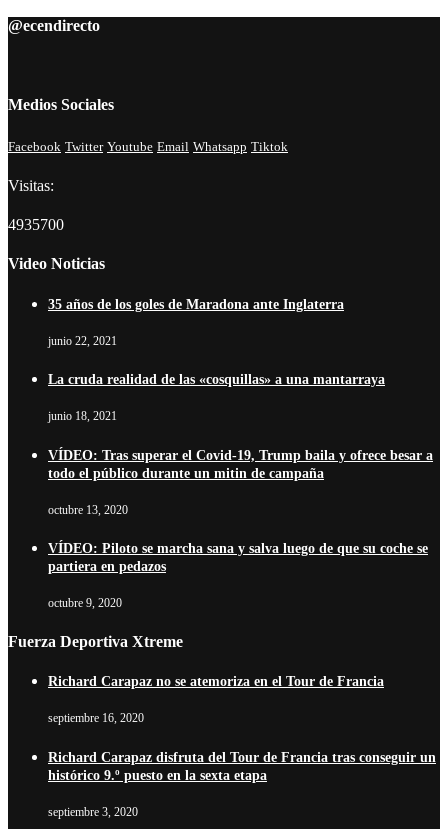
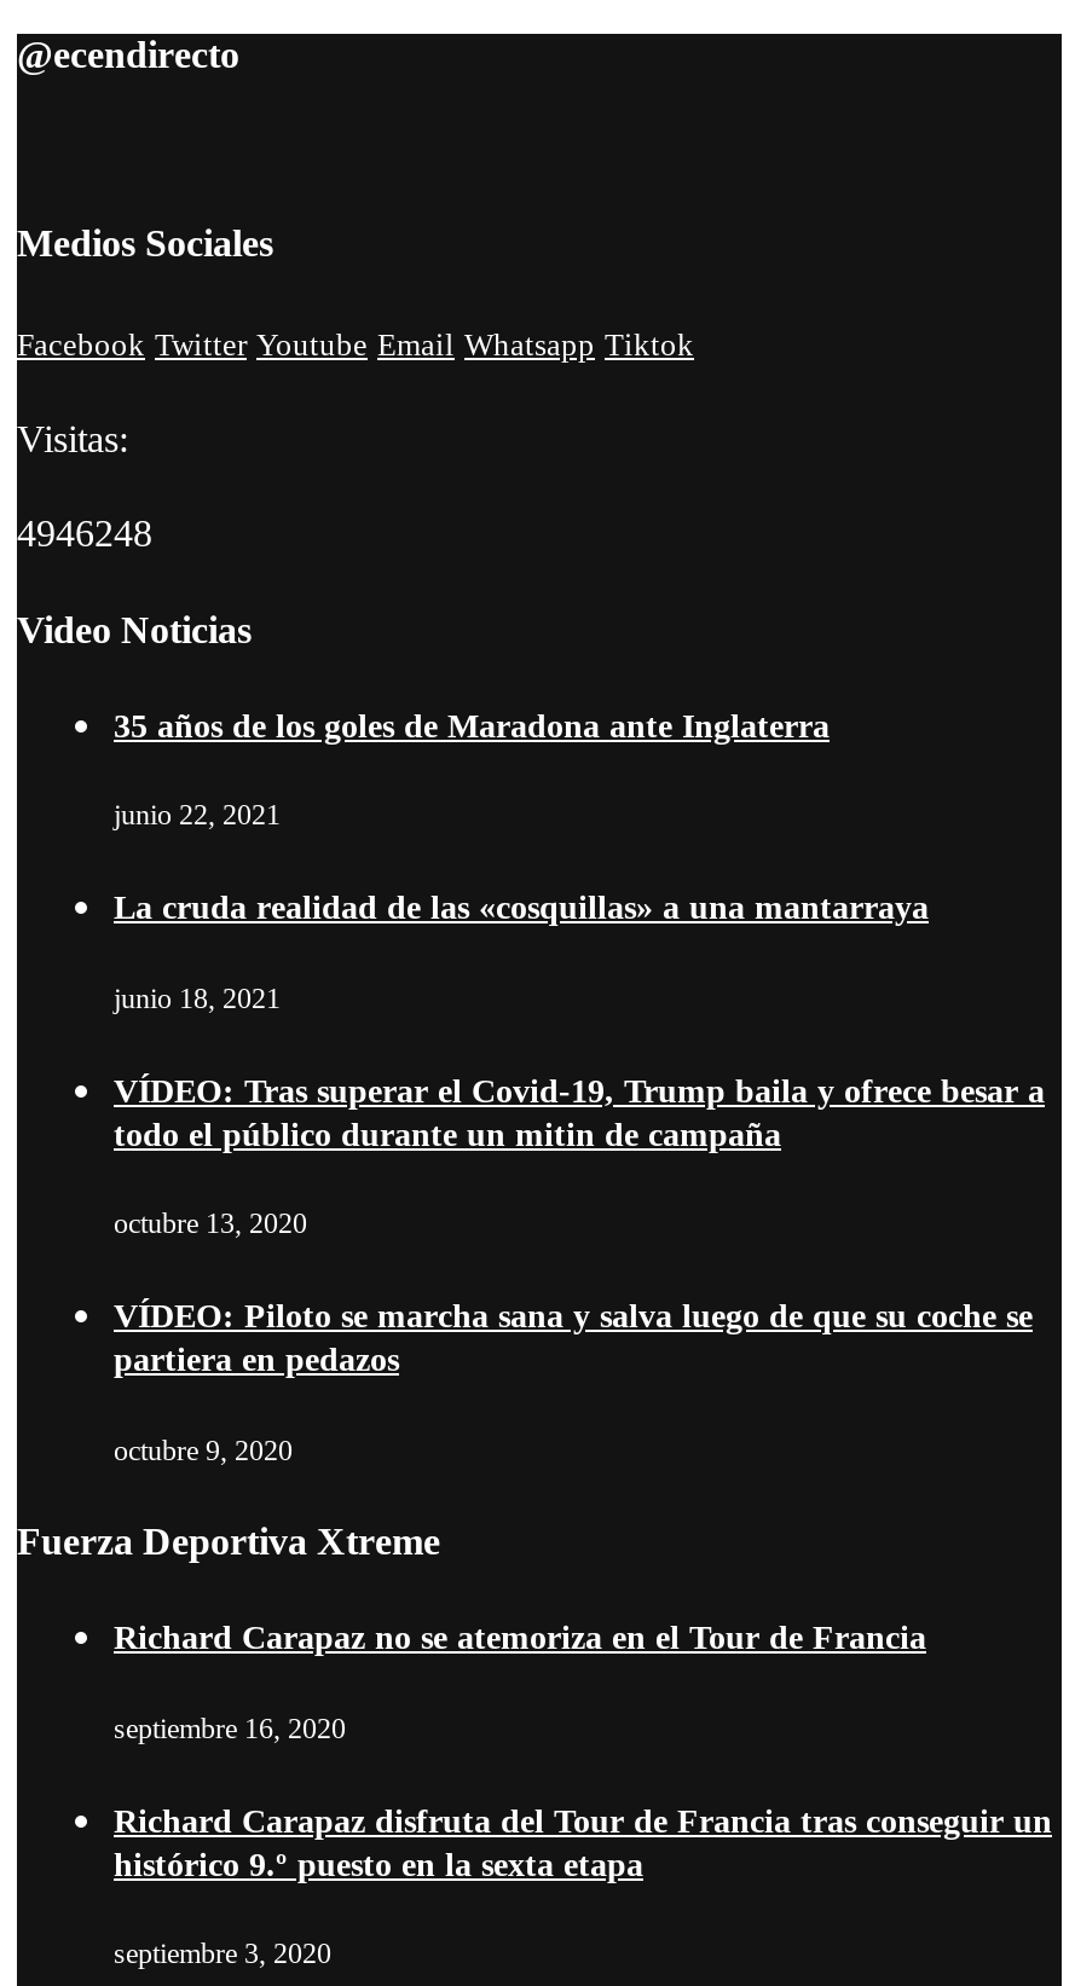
- 4935700
+ 4946248
